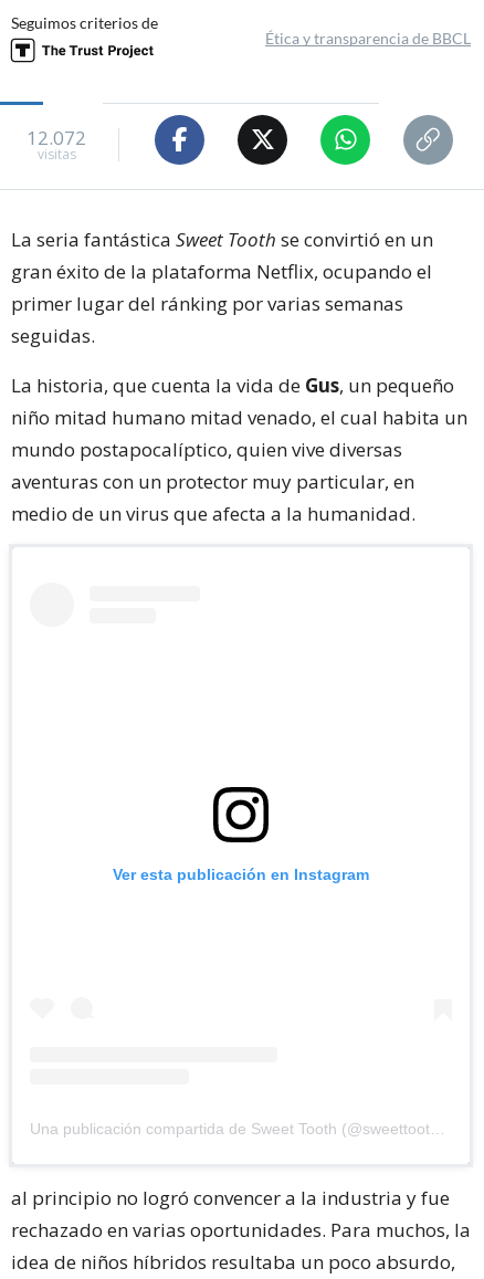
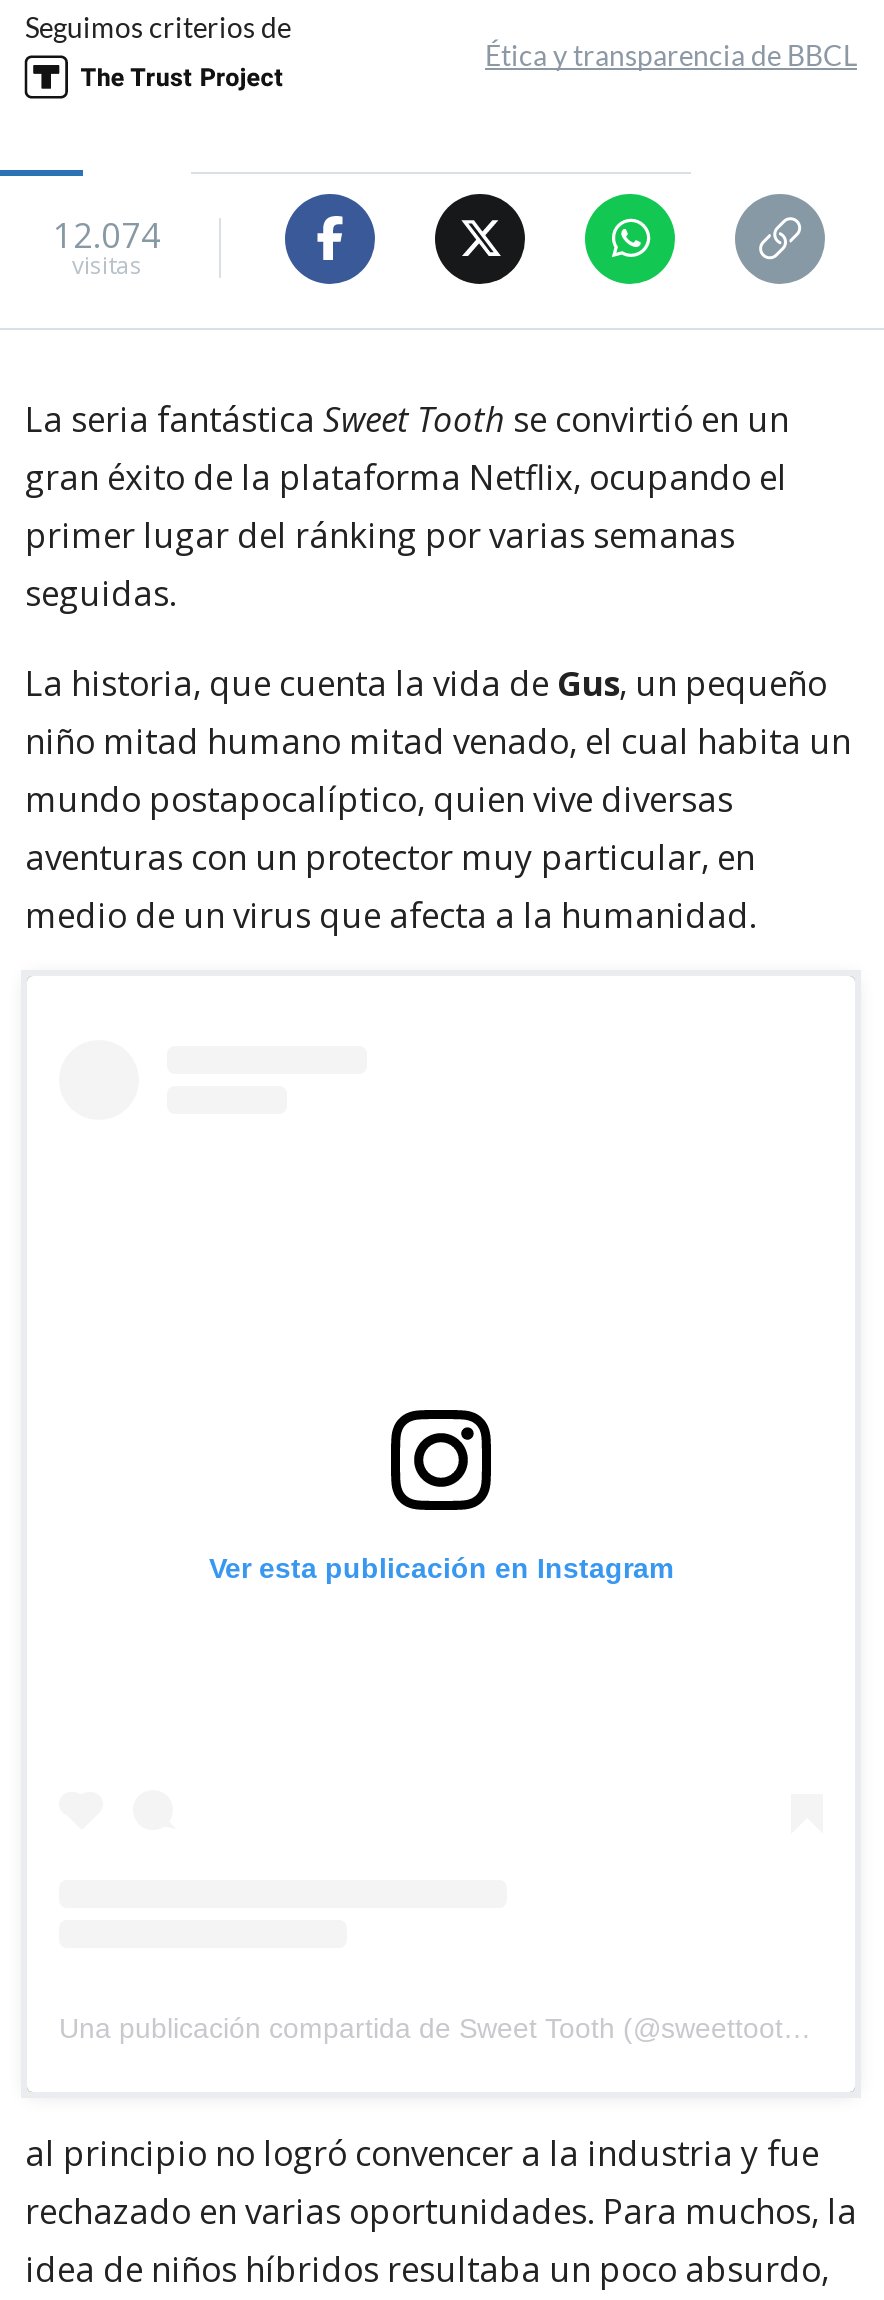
- 12.072
+ 12.074
